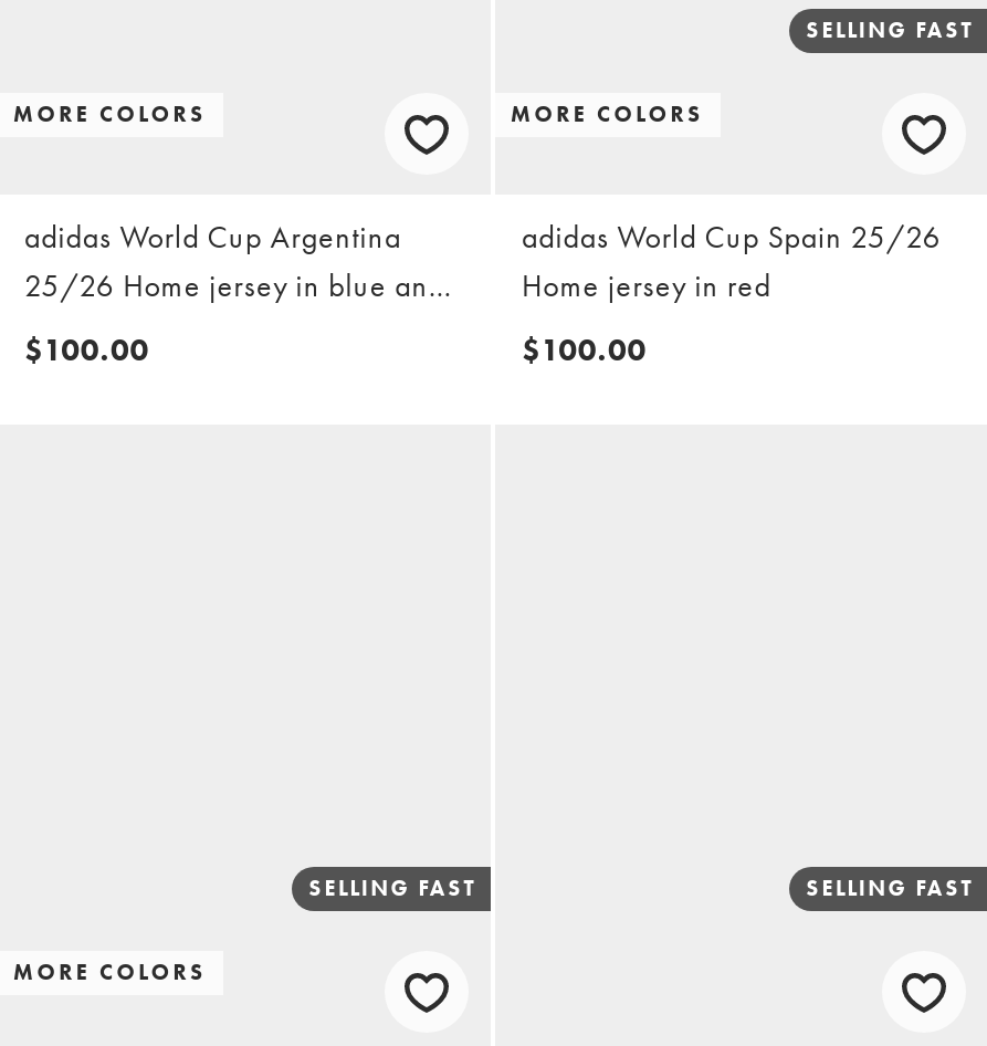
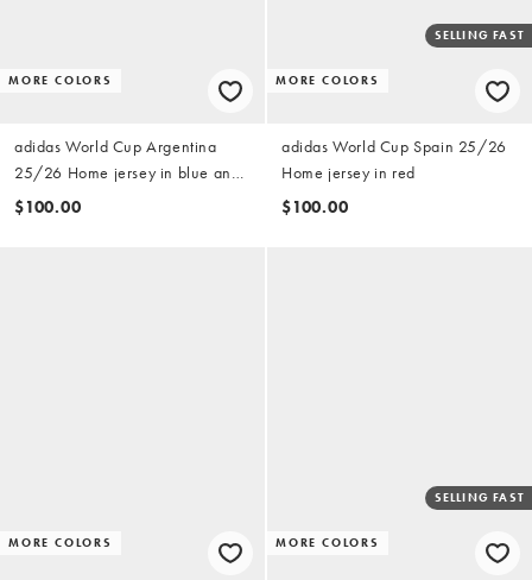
- SELLING FAST

+ MORE COLORS
